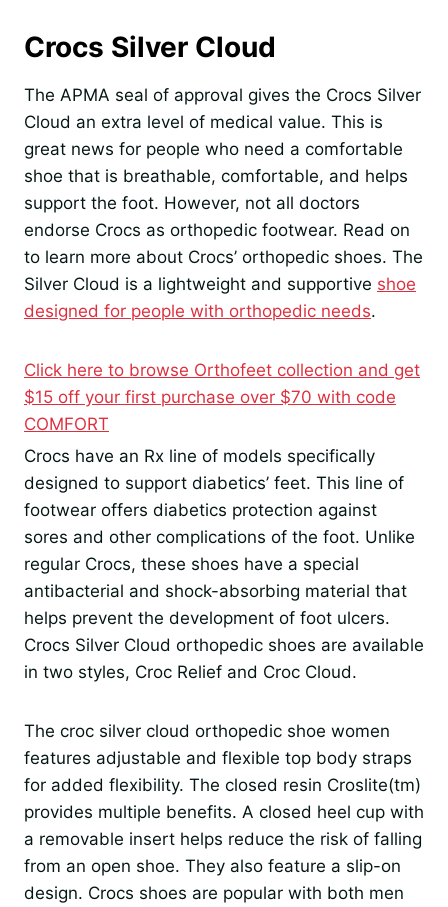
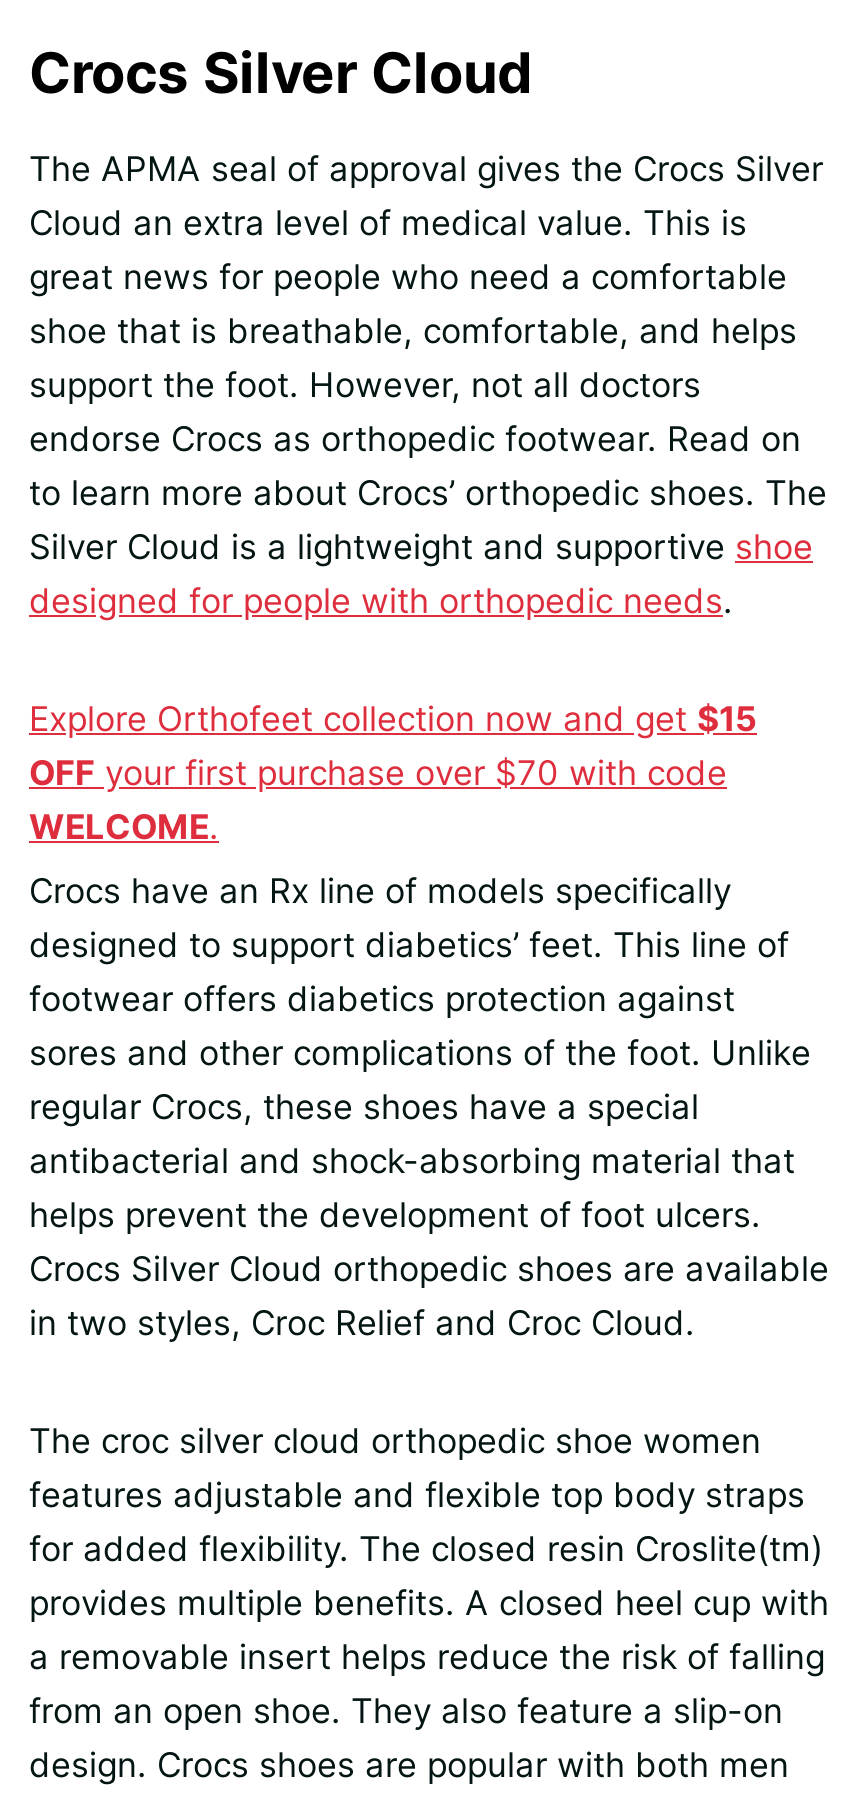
- Click here to browse Orthofeet collection and get
- $15 off your first purchase over $70 with code
- COMFORT
+ Explore Orthofeet collection now and get $15
+ OFF your first purchase over $70 with code
+ WELCOME.
